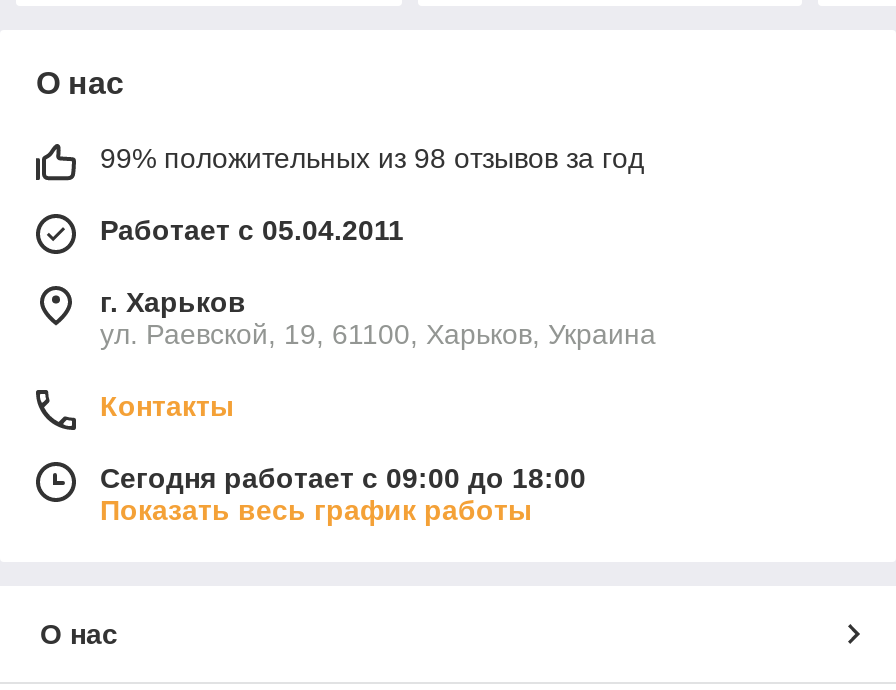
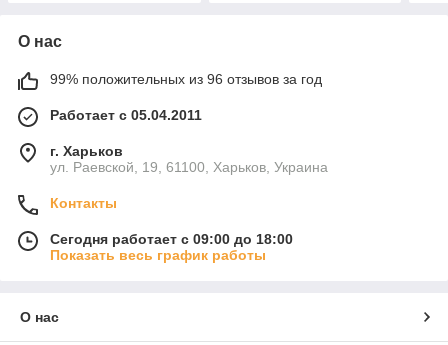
- 99% положительных из 98 отзывов за год
+ 99% положительных из 96 отзывов за год
